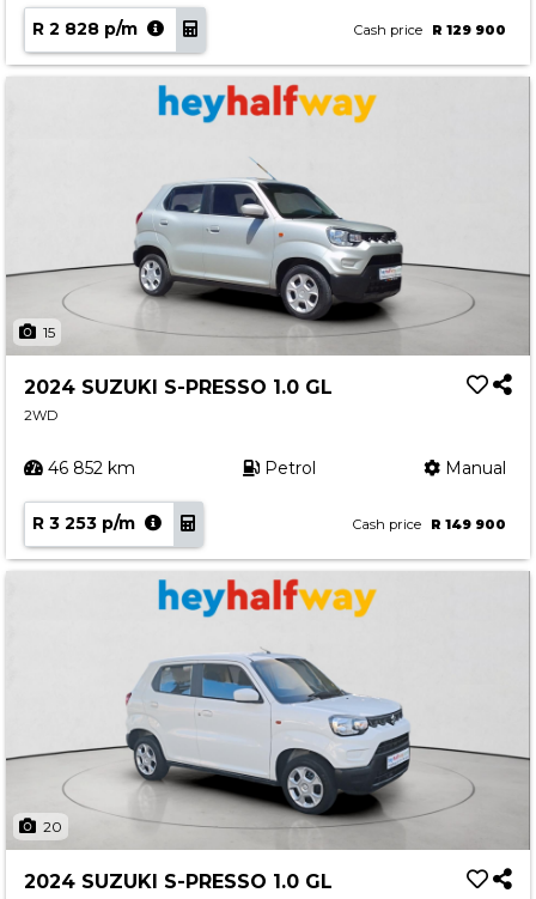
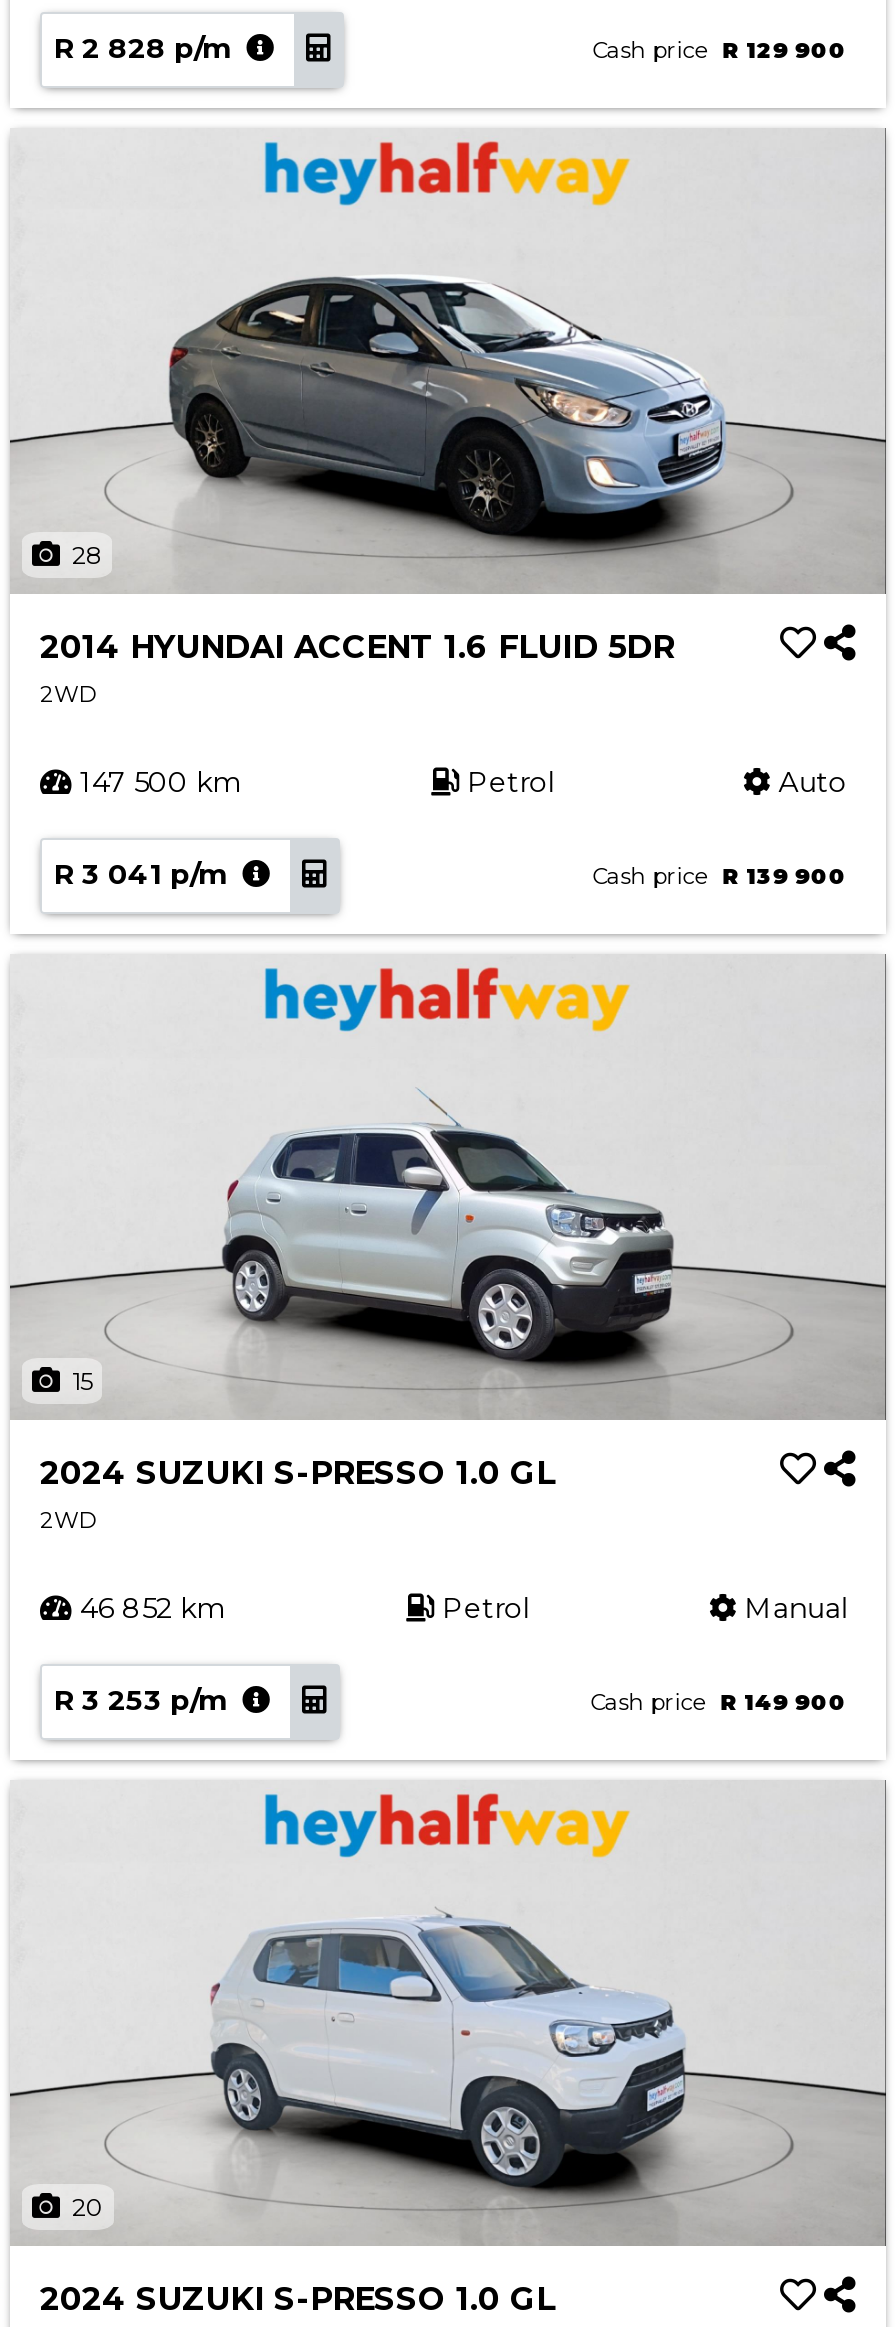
+ [image]
+ 28
+ 2014 HYUNDAI ACCENT 1.6 FLUID 5DR
+ 2WD
+ 147 500 km
+ Petrol
+ Auto
+ R 3 041 p/m
+ Cash price R 139 900
